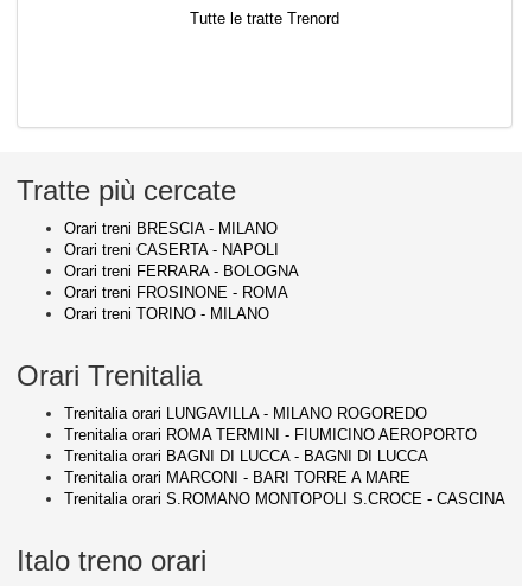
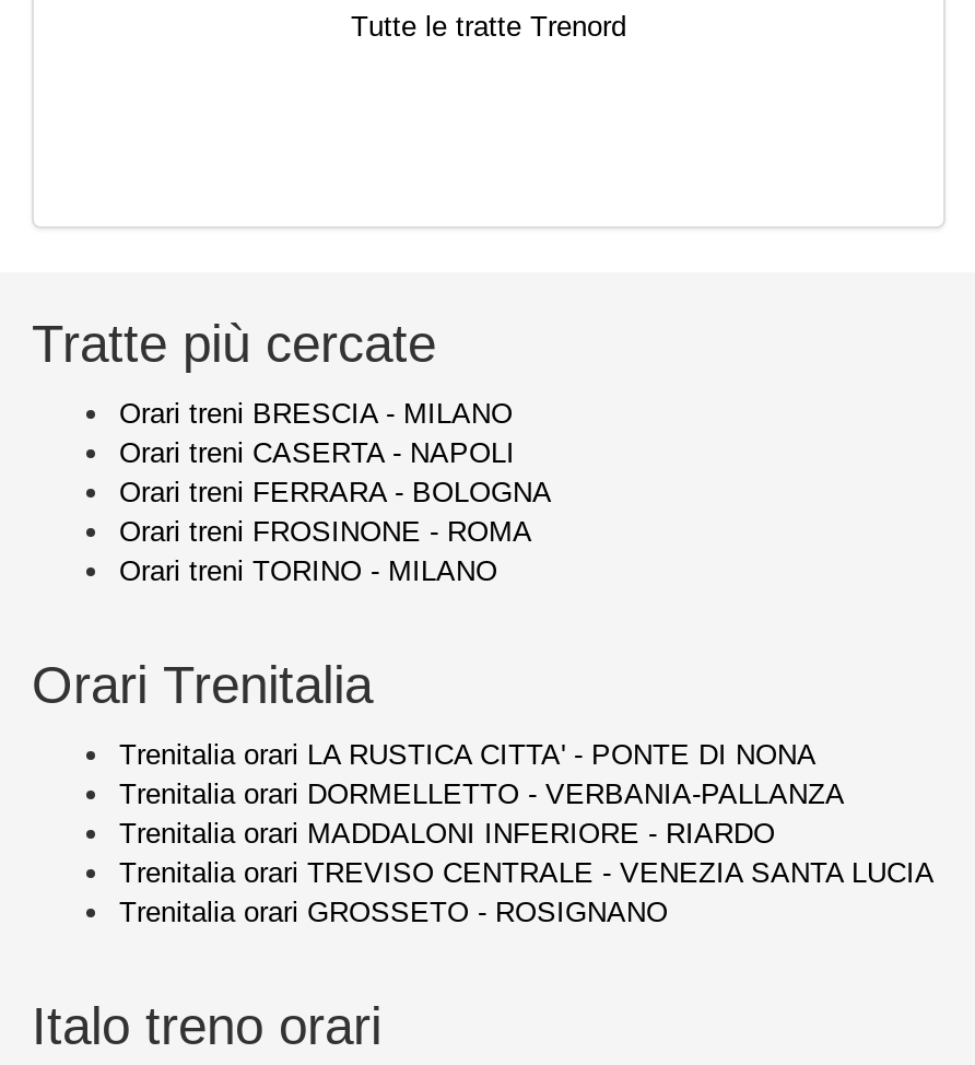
- Trenitalia orari LUNGAVILLA - MILANO ROGOREDO
- Trenitalia orari ROMA TERMINI - FIUMICINO AEROPORTO
- Trenitalia orari BAGNI DI LUCCA - BAGNI DI LUCCA
- Trenitalia orari MARCONI - BARI TORRE A MARE
- Trenitalia orari S.ROMANO MONTOPOLI S.CROCE - CASCINA
+ Trenitalia orari LA RUSTICA CITTA' - PONTE DI NONA
+ Trenitalia orari DORMELLETTO - VERBANIA-PALLANZA
+ Trenitalia orari MADDALONI INFERIORE - RIARDO
+ Trenitalia orari TREVISO CENTRALE - VENEZIA SANTA LUCIA
+ Trenitalia orari GROSSETO - ROSIGNANO
